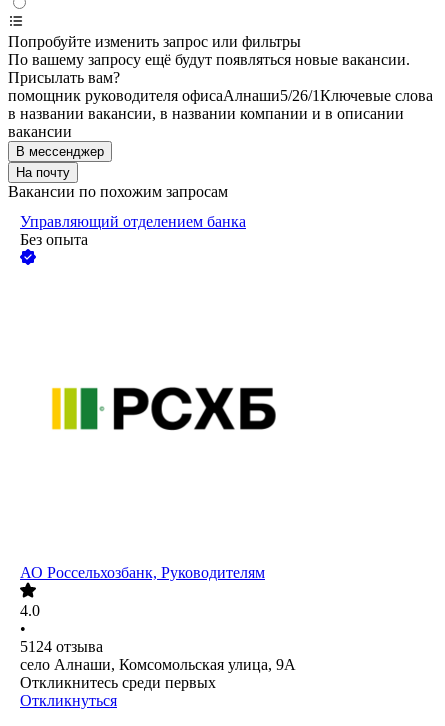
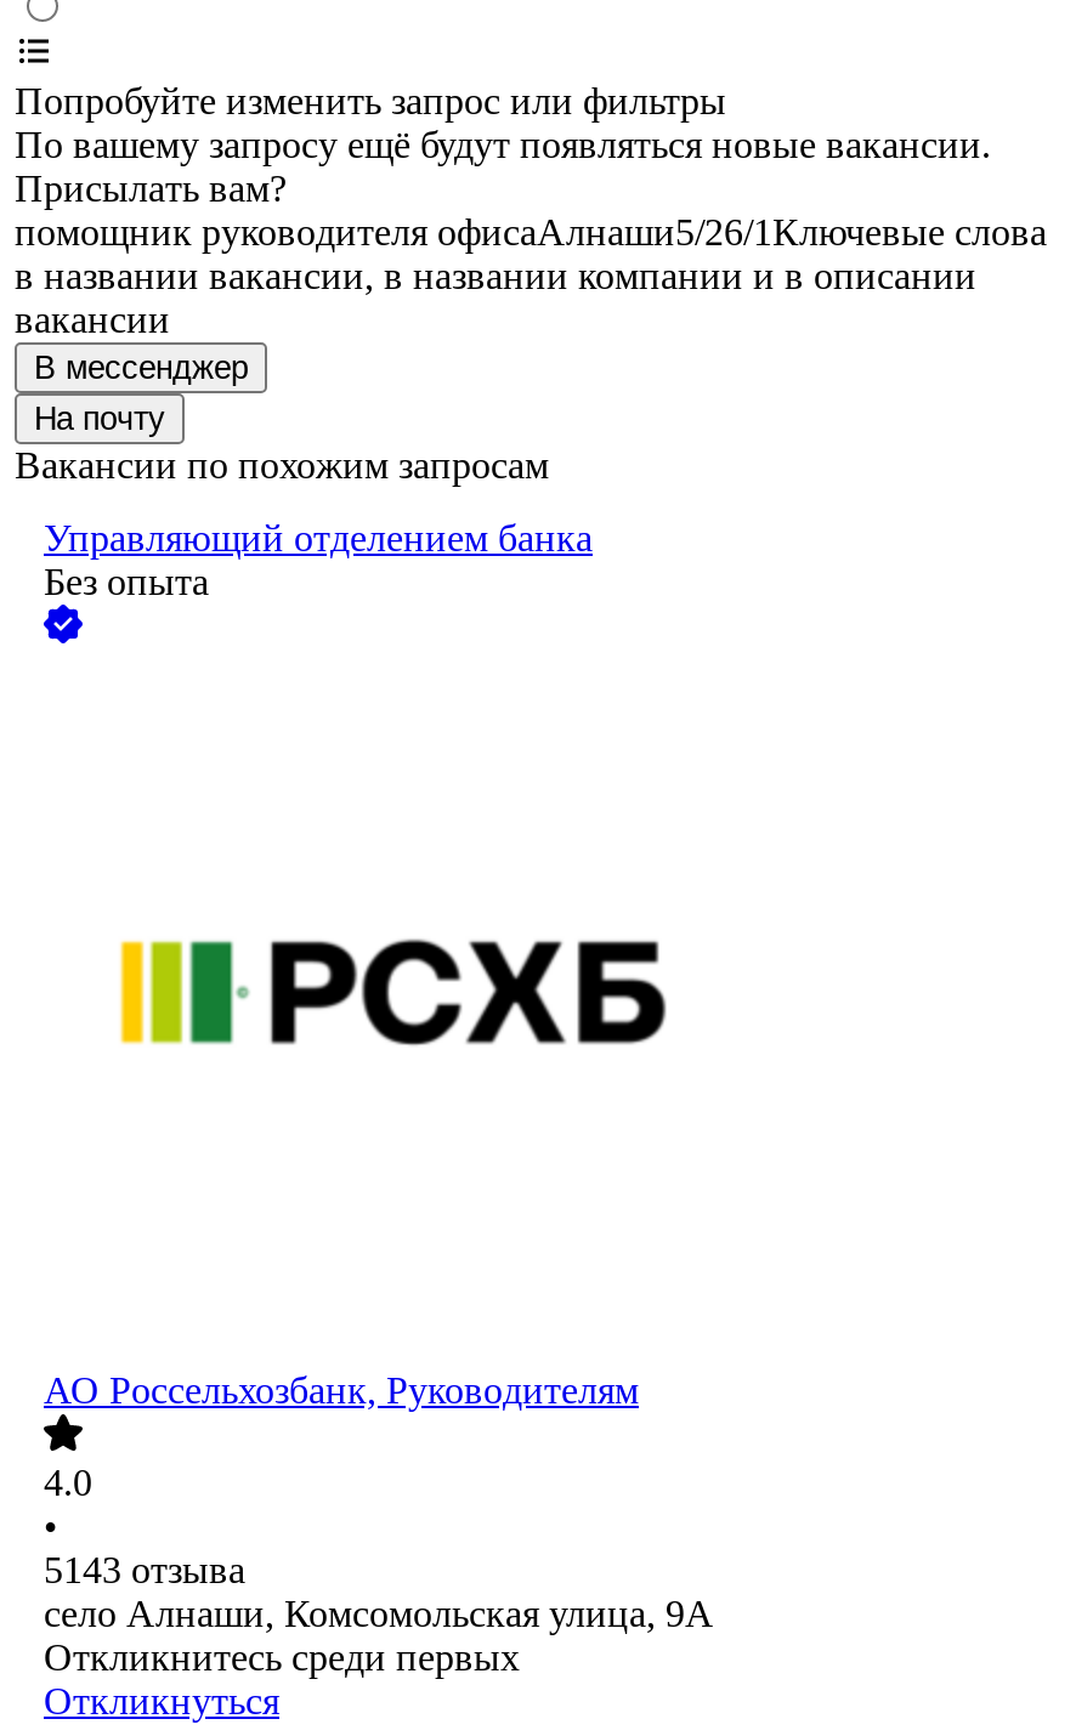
- 5124 отзыва
+ 5143 отзыва
